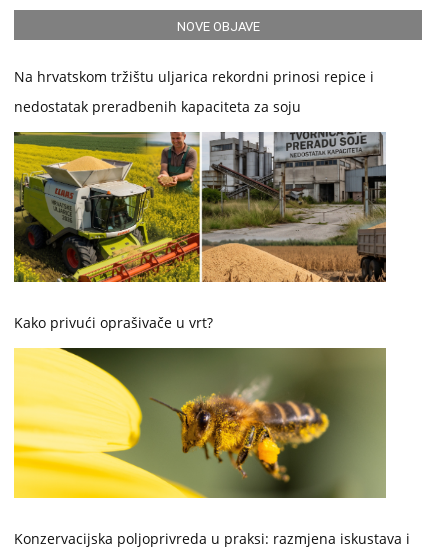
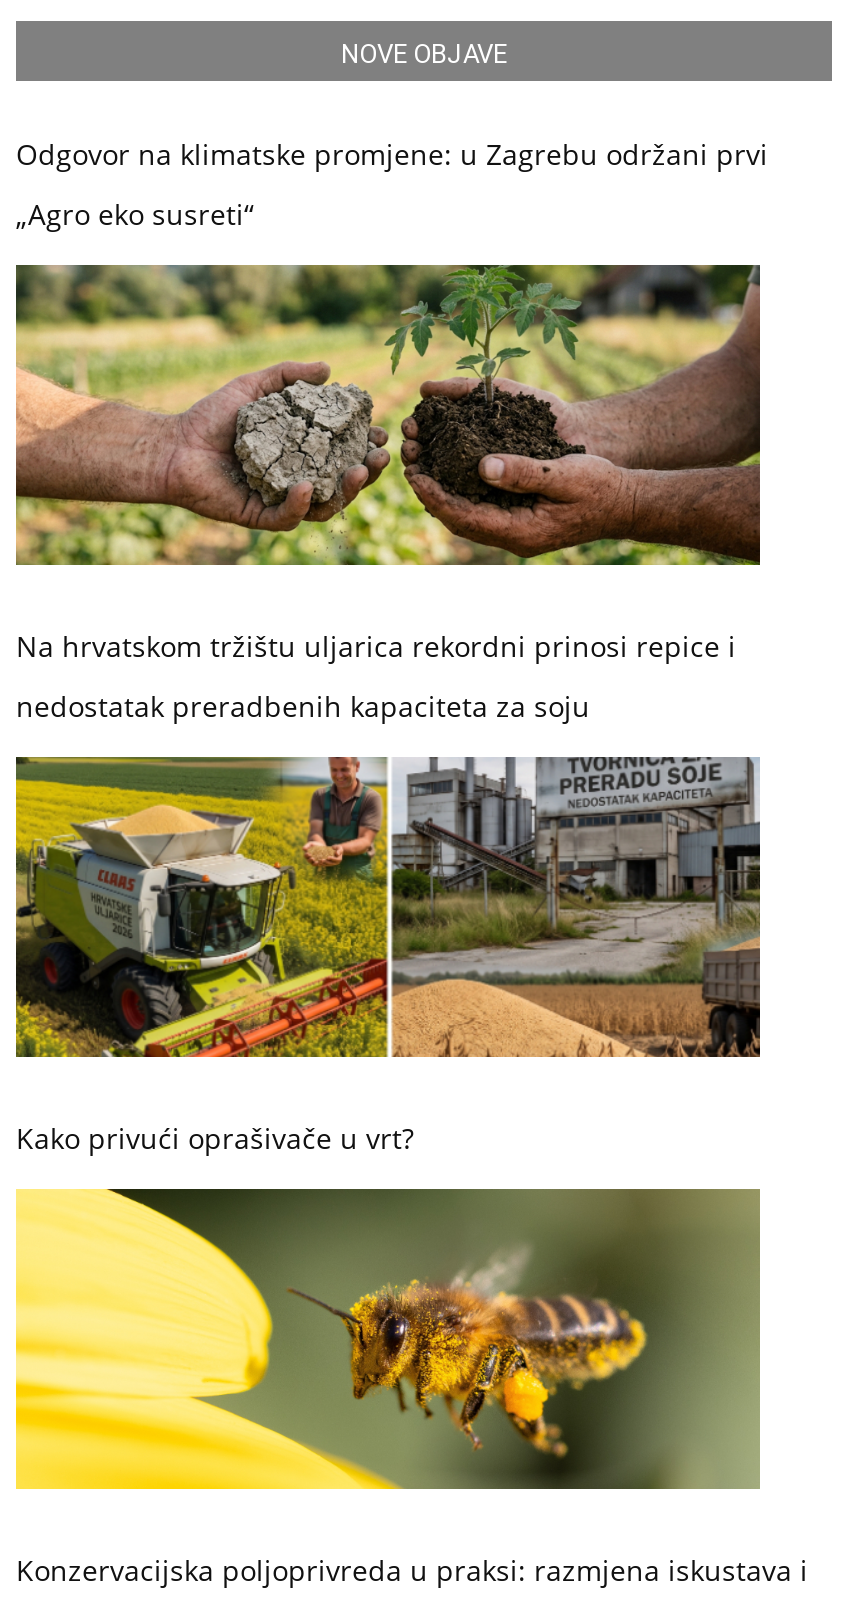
+ [image]

+ Odgovor na klimatske promjene: u Zagrebu održani prvi
+ „Agro eko susreti“
